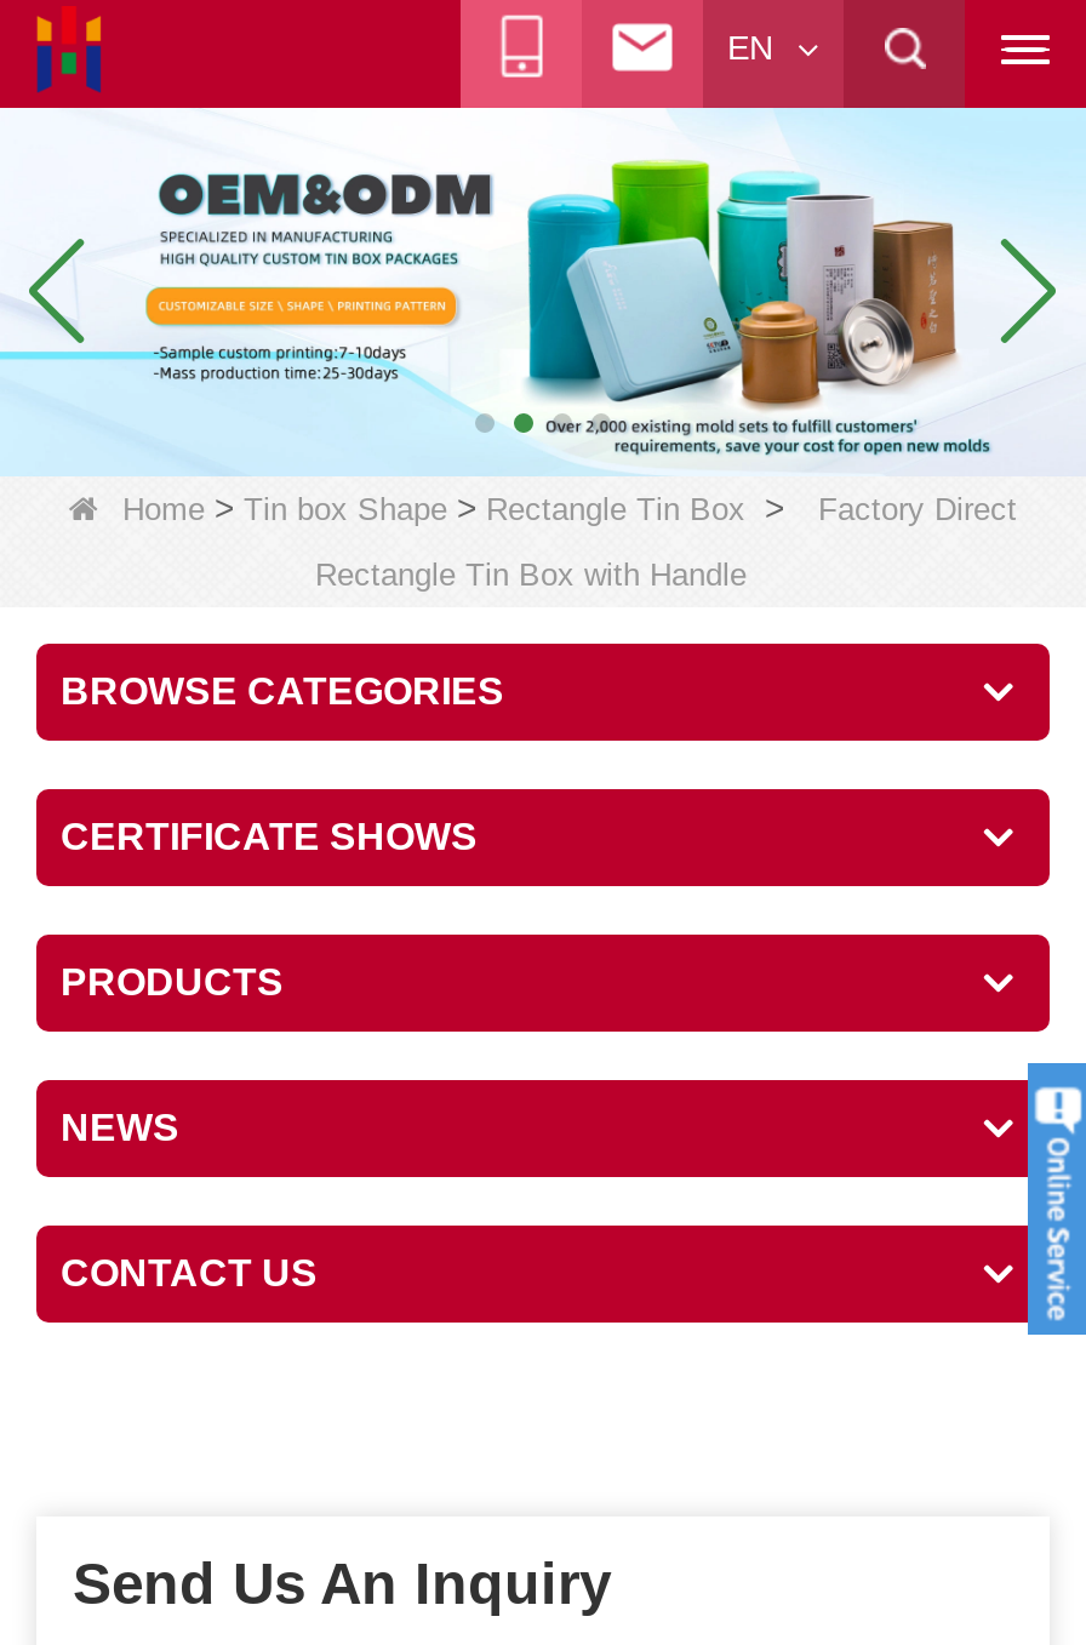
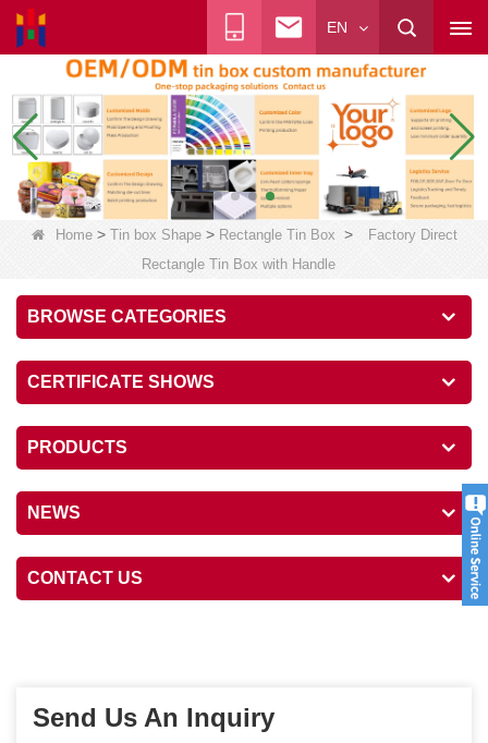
- [image]
+ [image]
